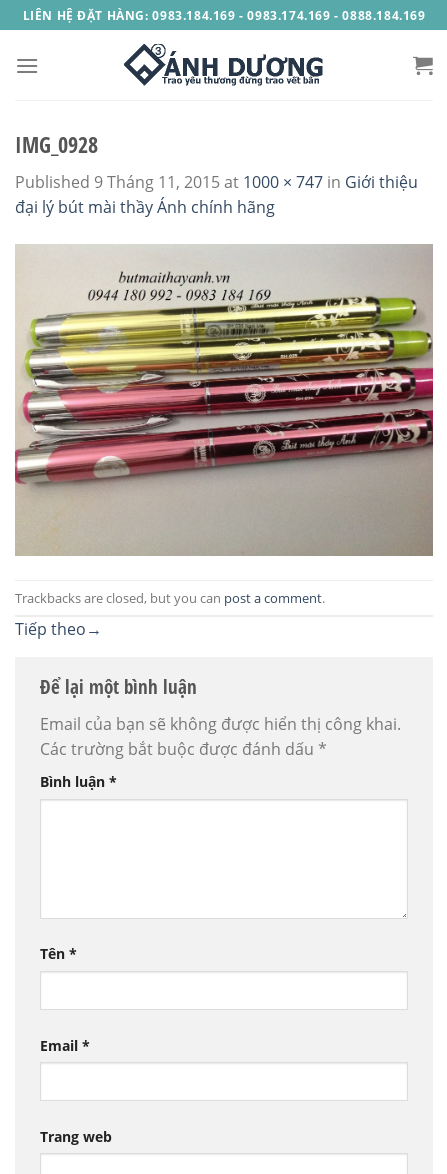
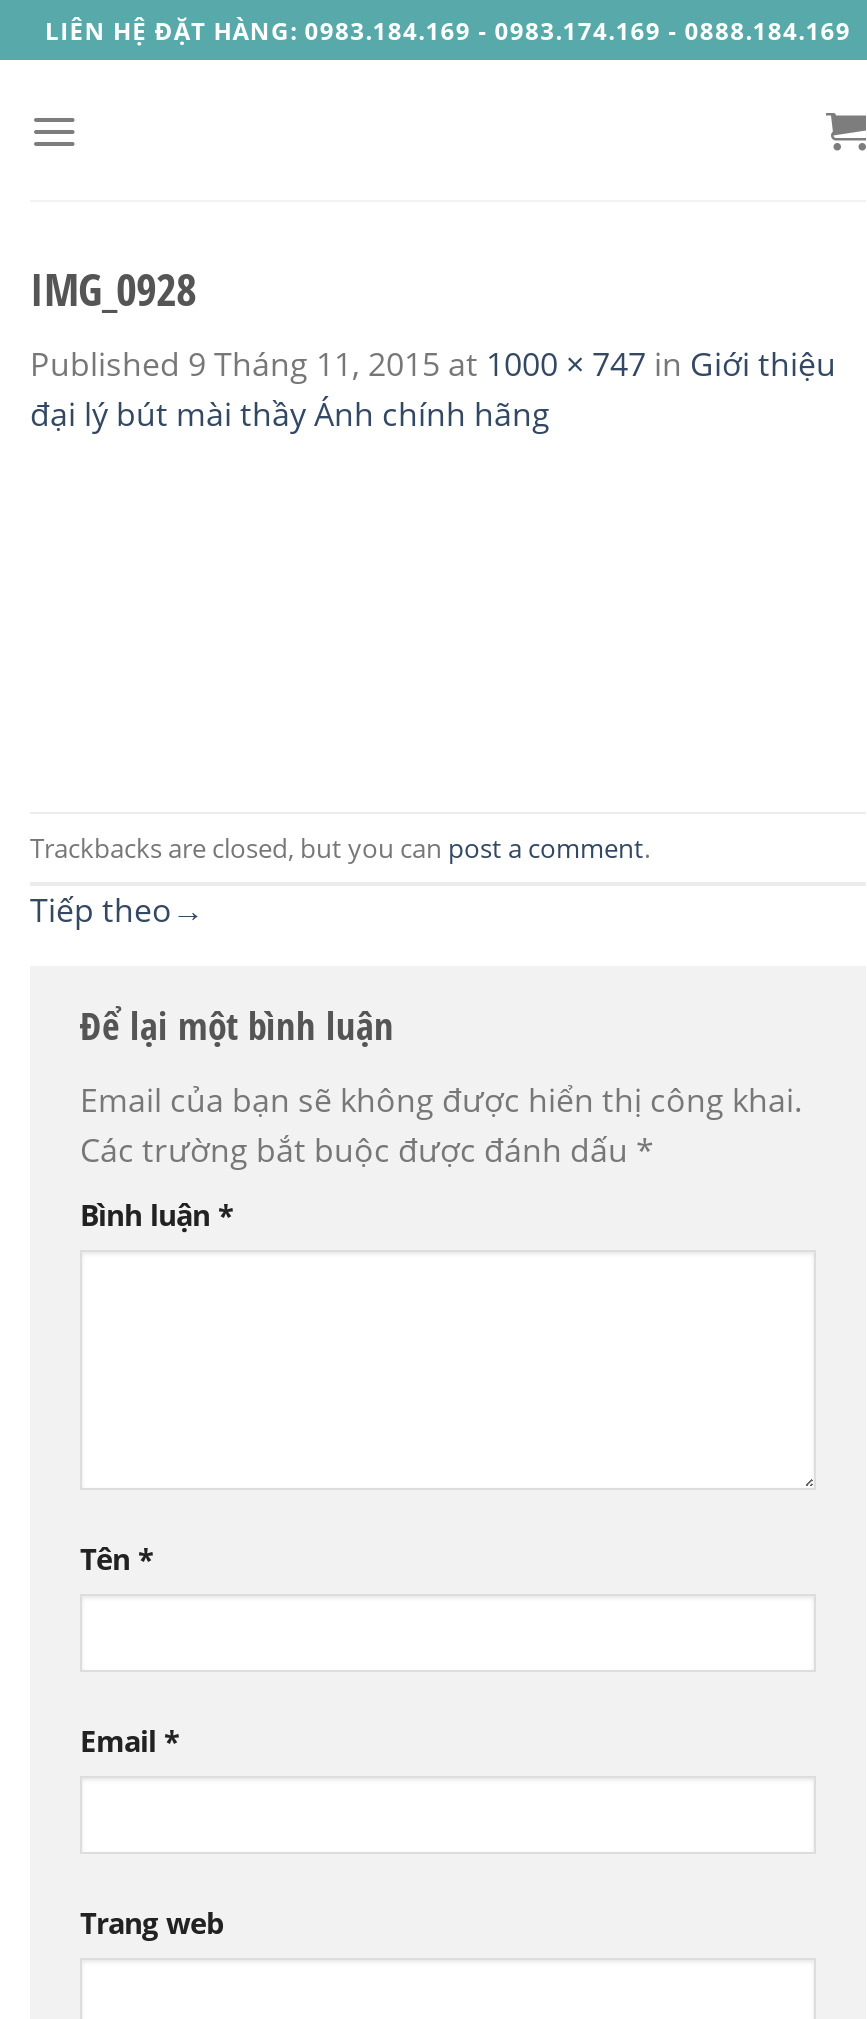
- [image]

- [image]
